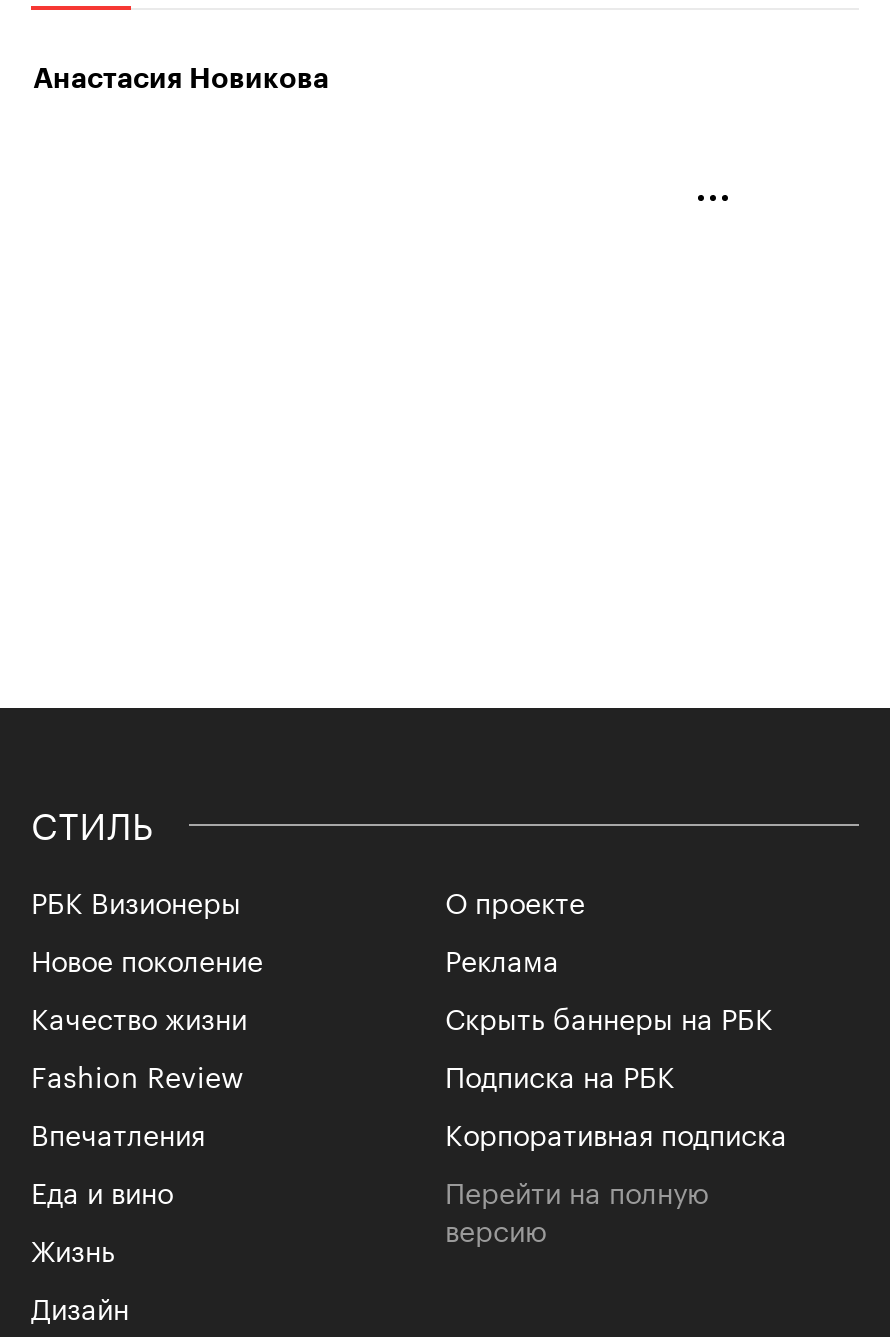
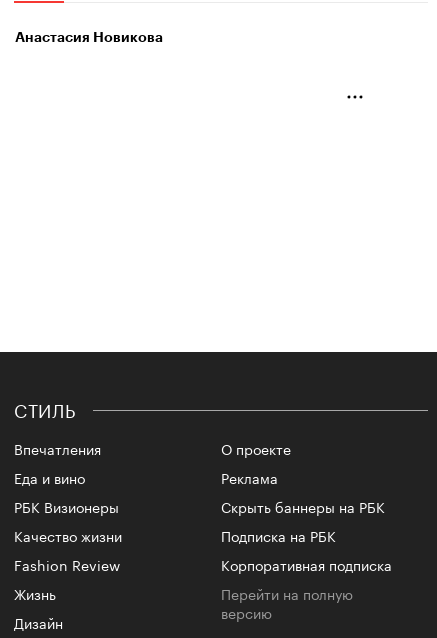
moved down: РБК Визионеры | Качество жизни | Fashion Review

- Новое поколение

moved up: Впечатления | Еда и вино
